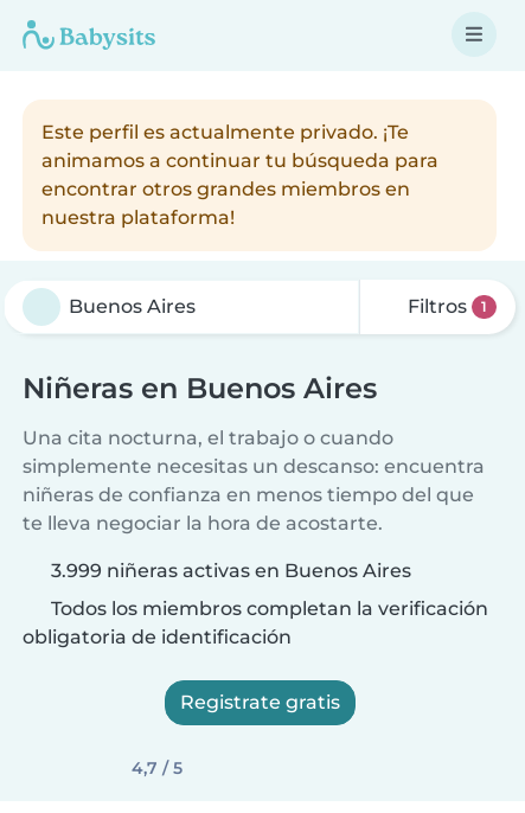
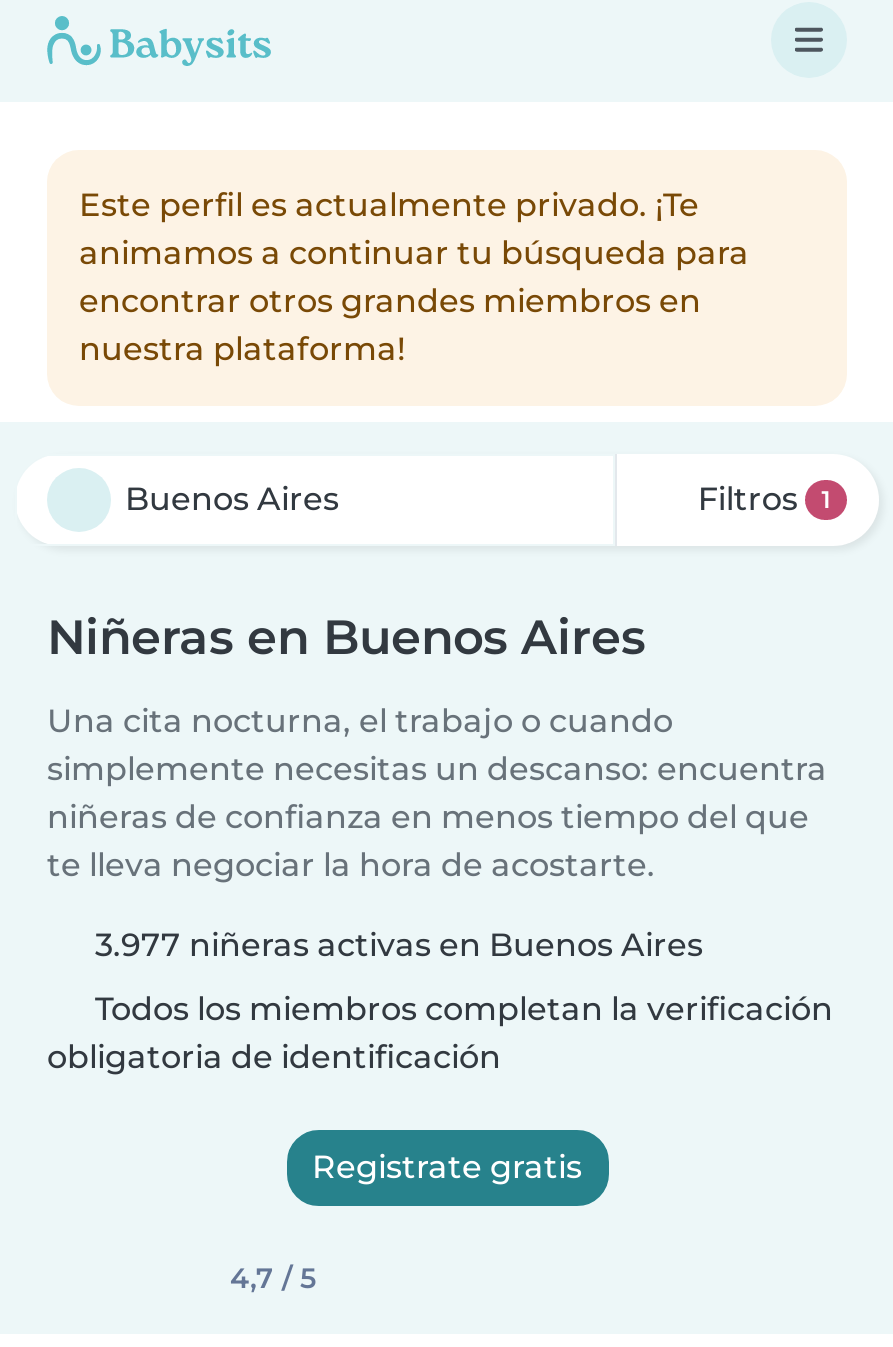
- 3.999 niñeras activas en Buenos Aires
+ 3.977 niñeras activas en Buenos Aires
